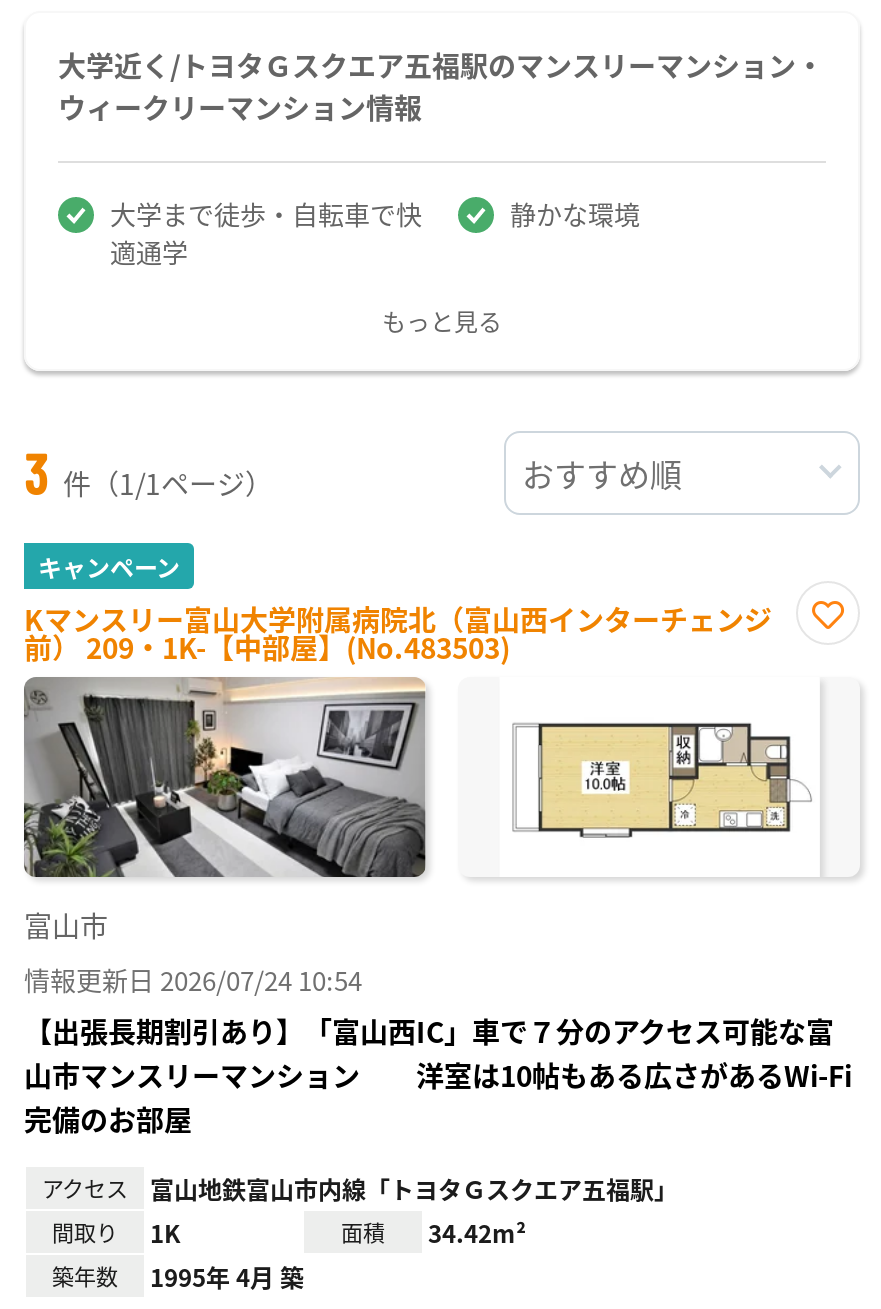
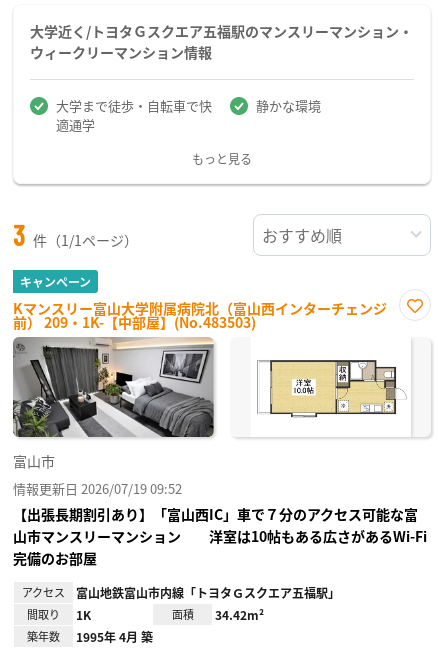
- 情報更新日 2026/07/24 10:54
+ 情報更新日 2026/07/19 09:52
